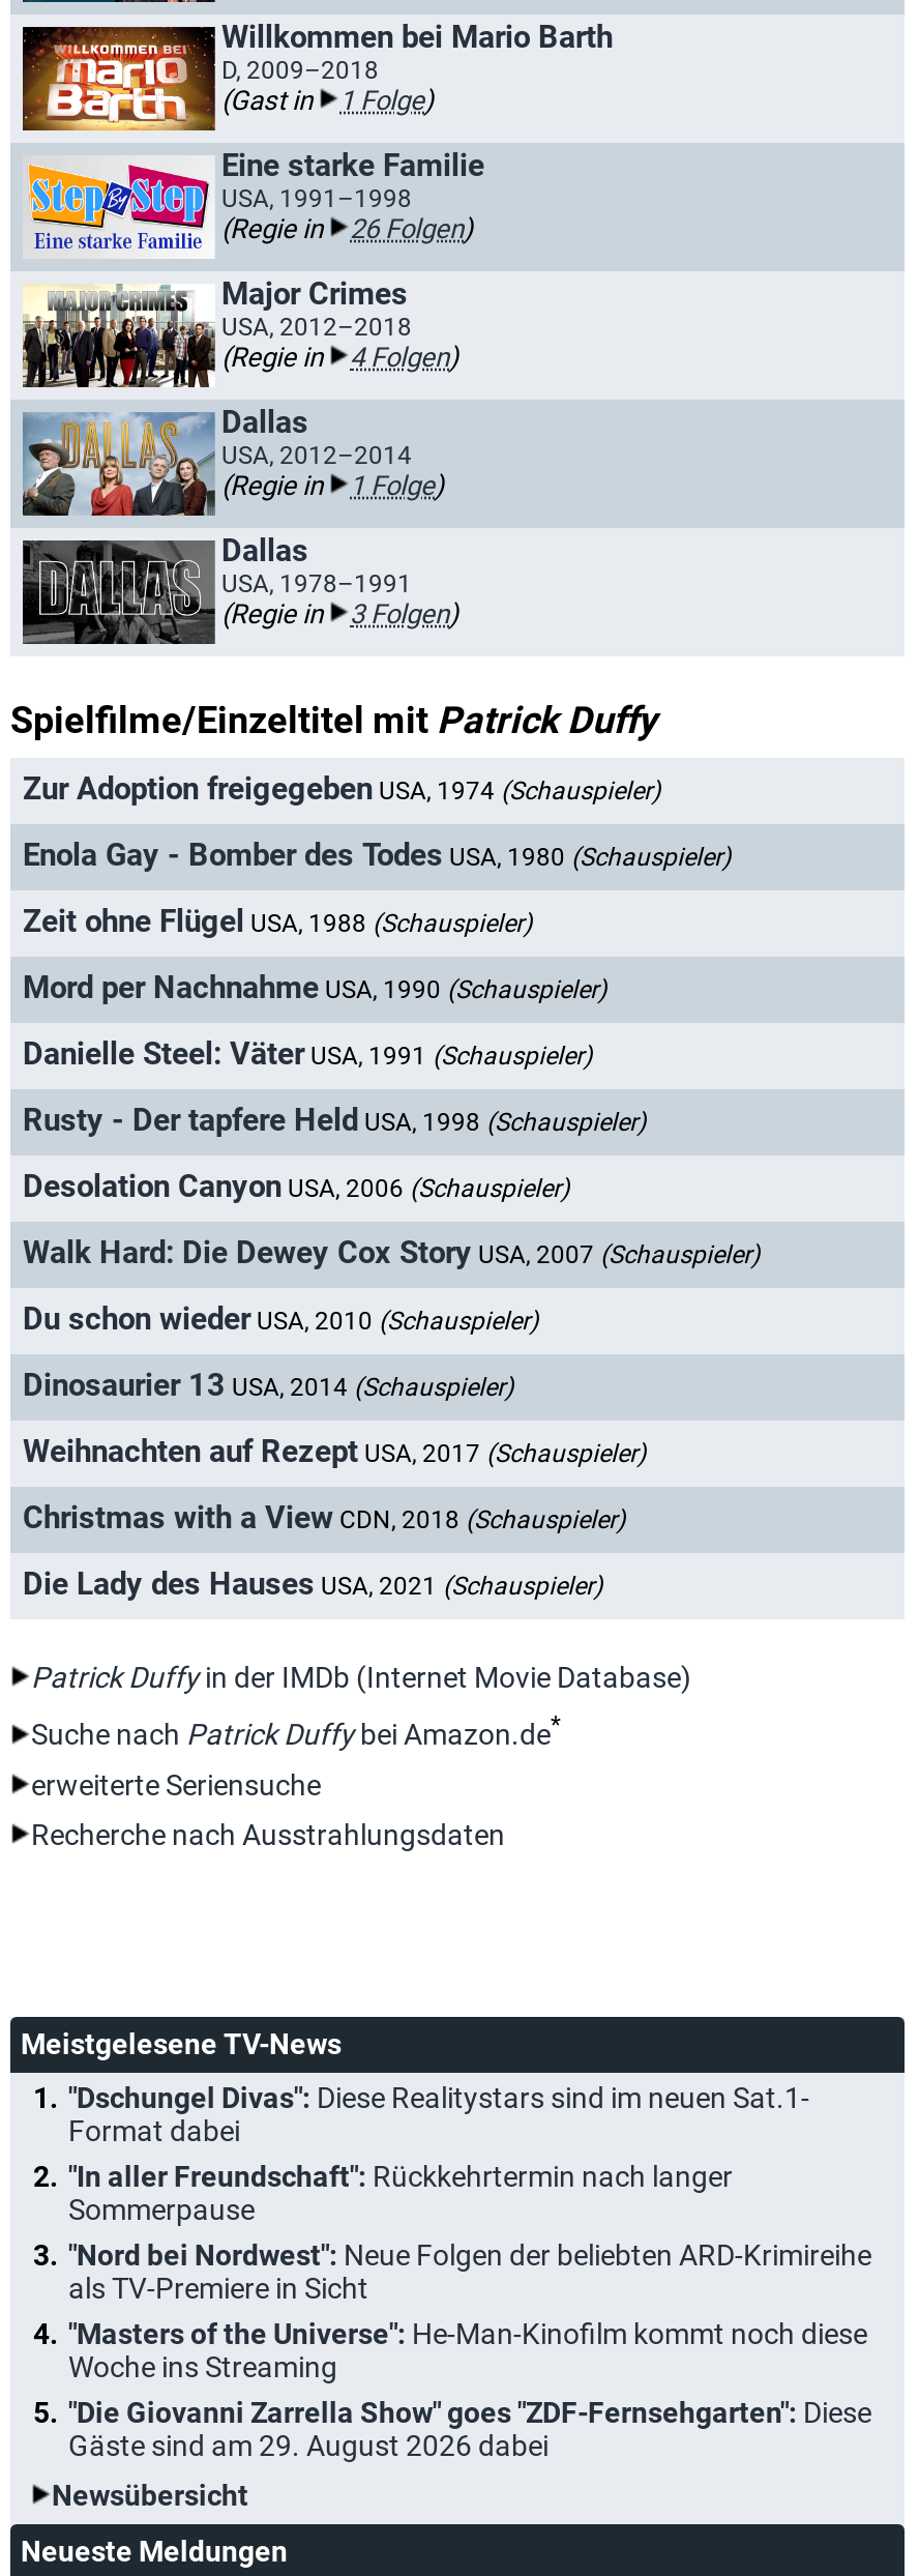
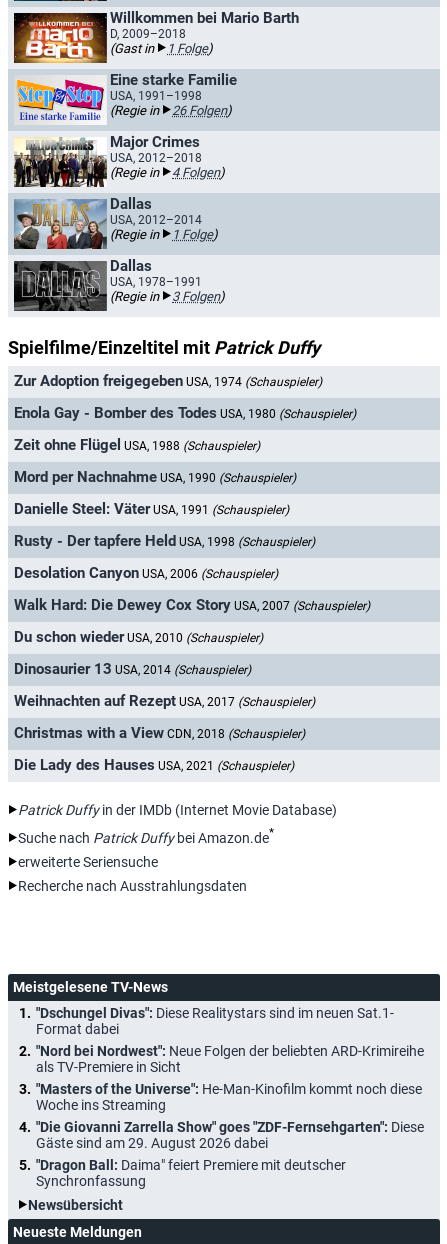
- "In aller Freundschaft": Rückkehrtermin nach langer
- Sommerpause

moved up: "Nord bei Nordwest": Neue Folgen der beliebten ARD-Krimireihe | als TV-Premiere in Sicht | "Masters of the Universe": He-Man-Kinofilm kommt noch diese | Woche ins Streaming | "Die Giovanni Zarrella Show" goes "ZDF-Fernsehgarten": Diese | Gäste sind am 29. August 2026 dabei

+ "Dragon Ball: Daima" feiert Premiere mit deutscher
+ Synchronfassung
